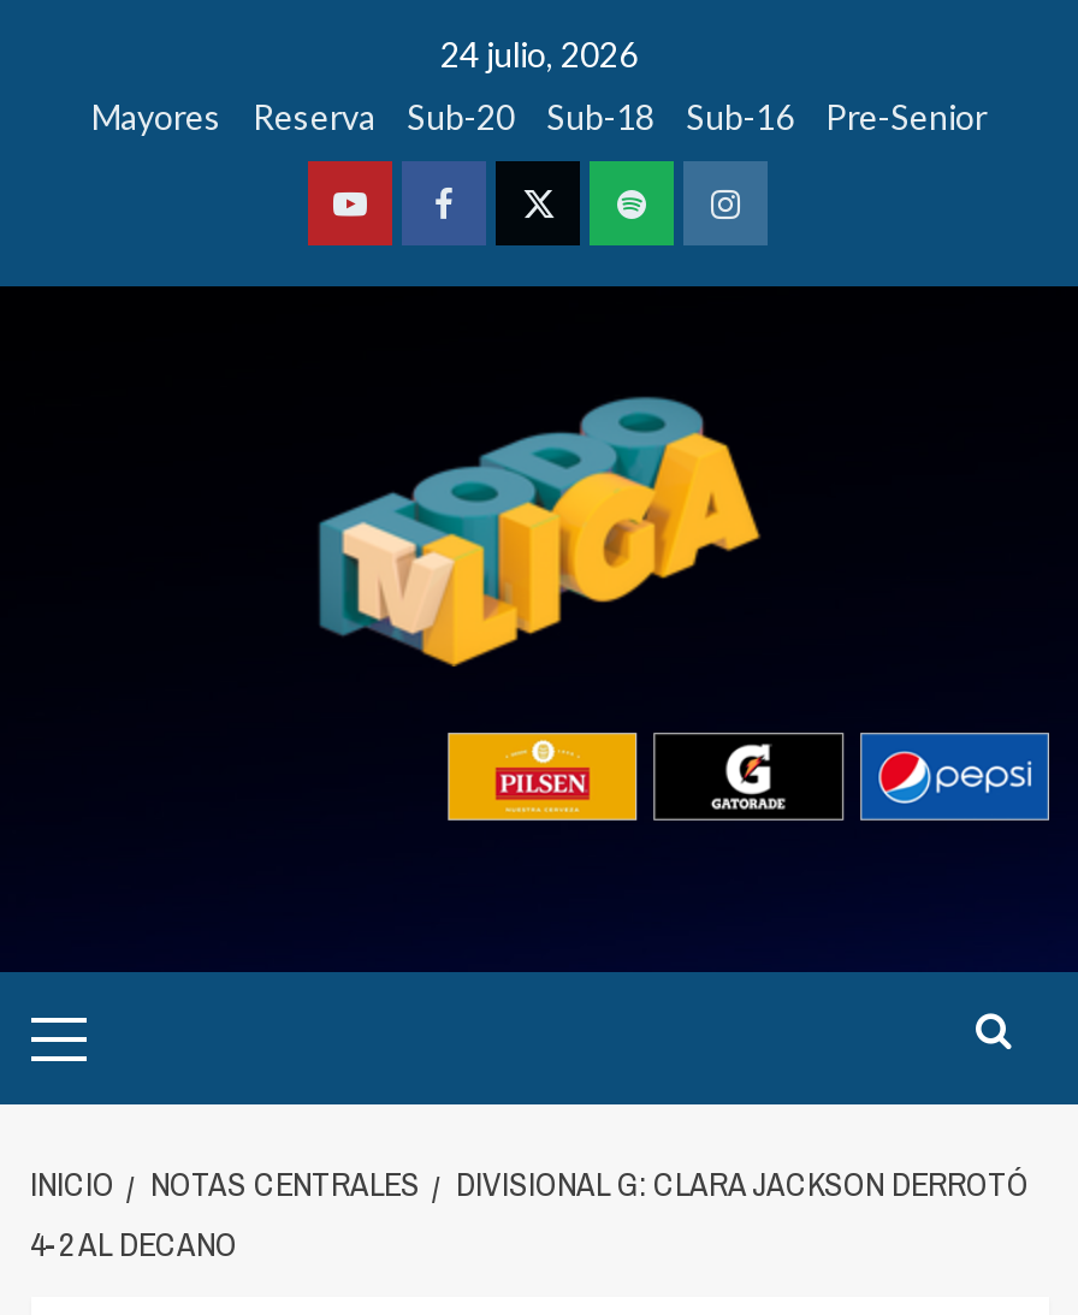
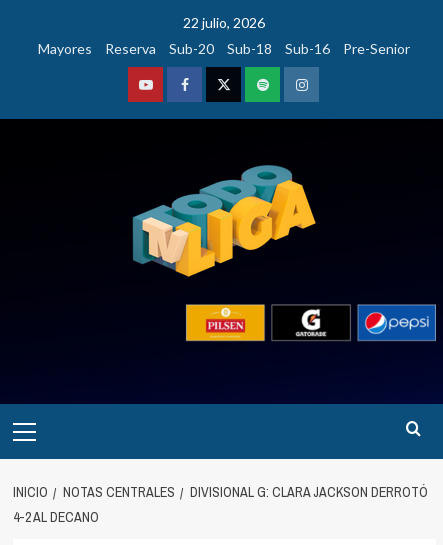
- 24 julio, 2026
+ 22 julio, 2026
